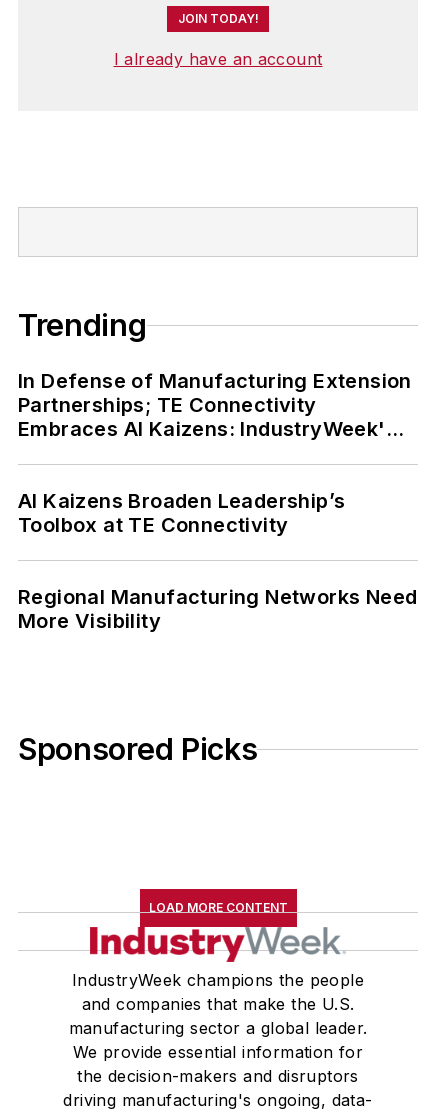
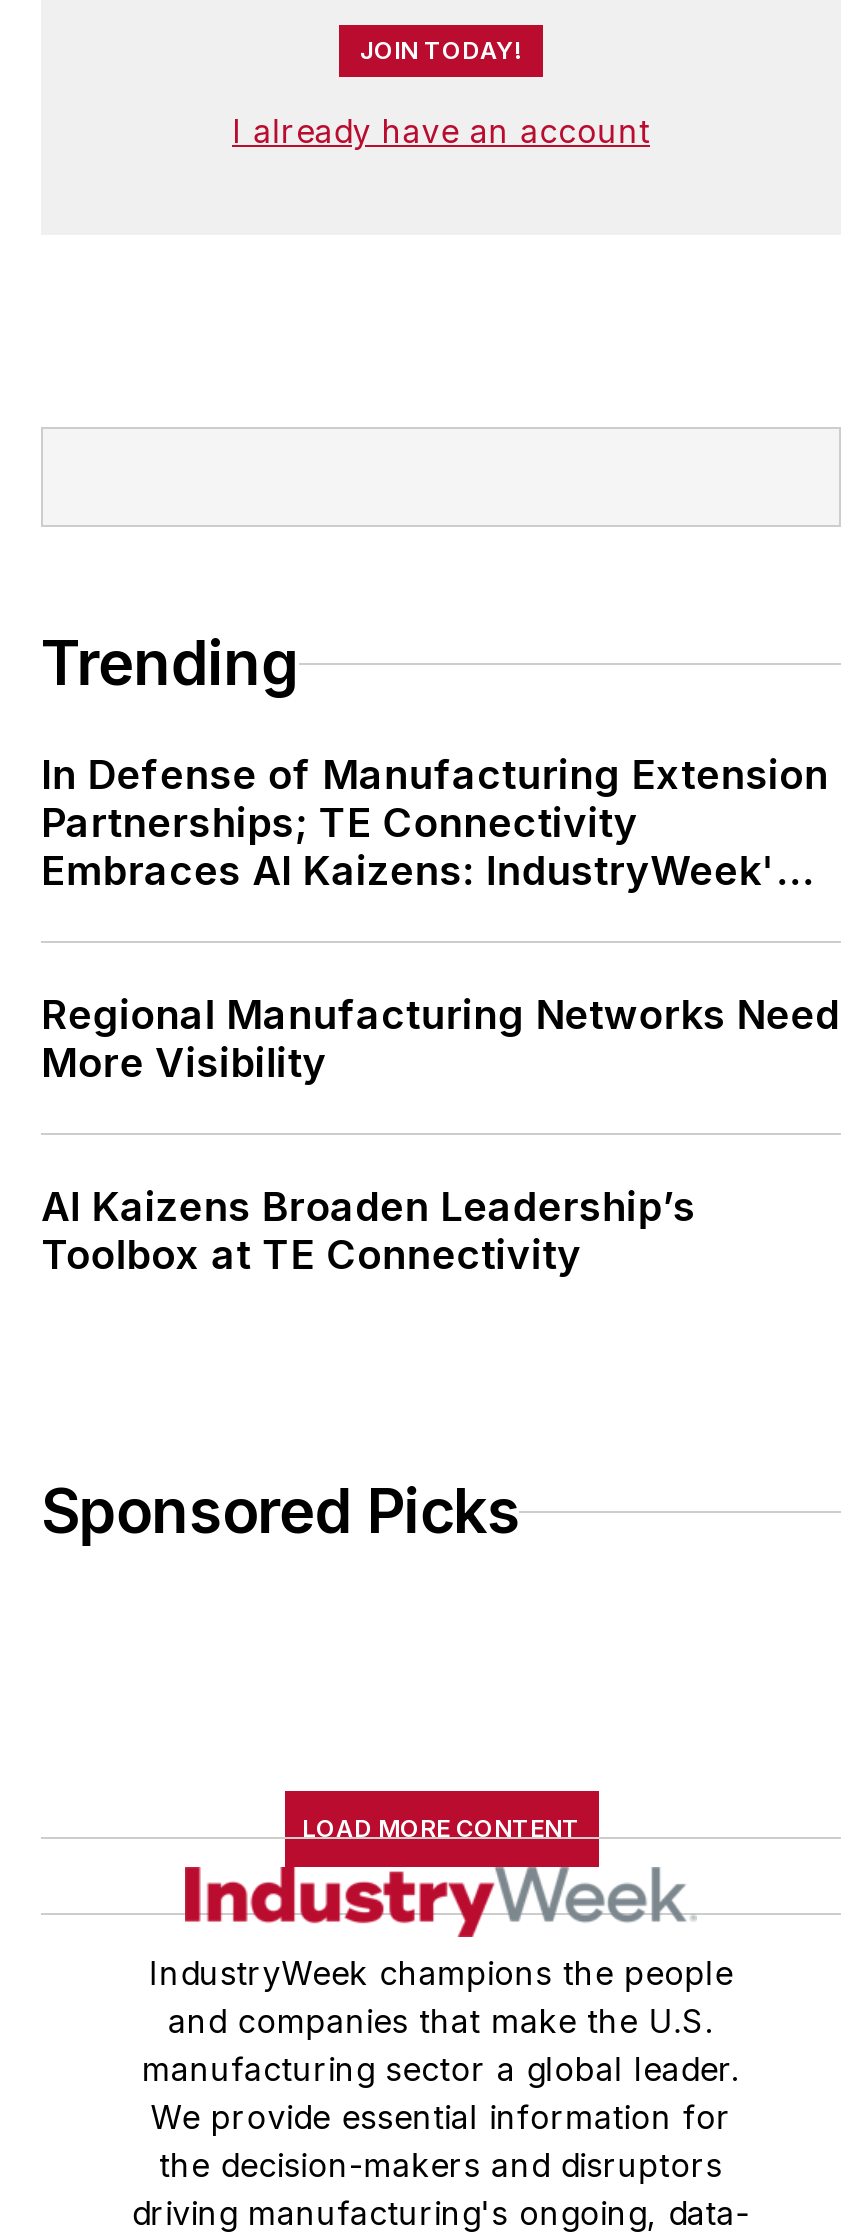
moved down: AI Kaizens Broaden Leadership’s | Toolbox at TE Connectivity

moved up: Regional Manufacturing Networks Need | More Visibility
